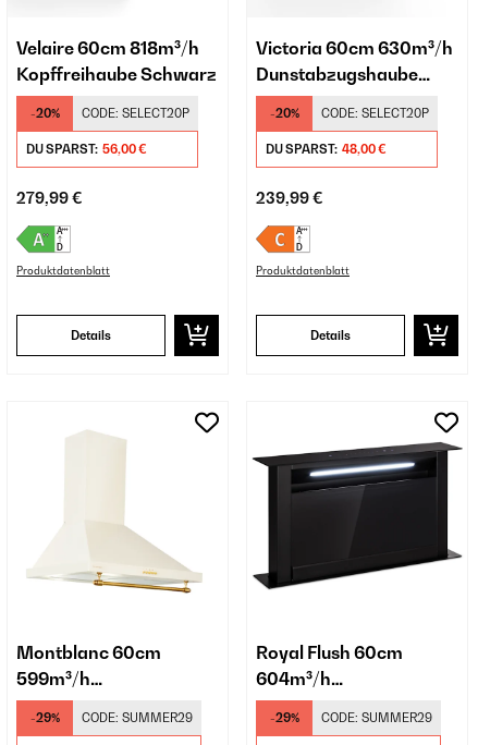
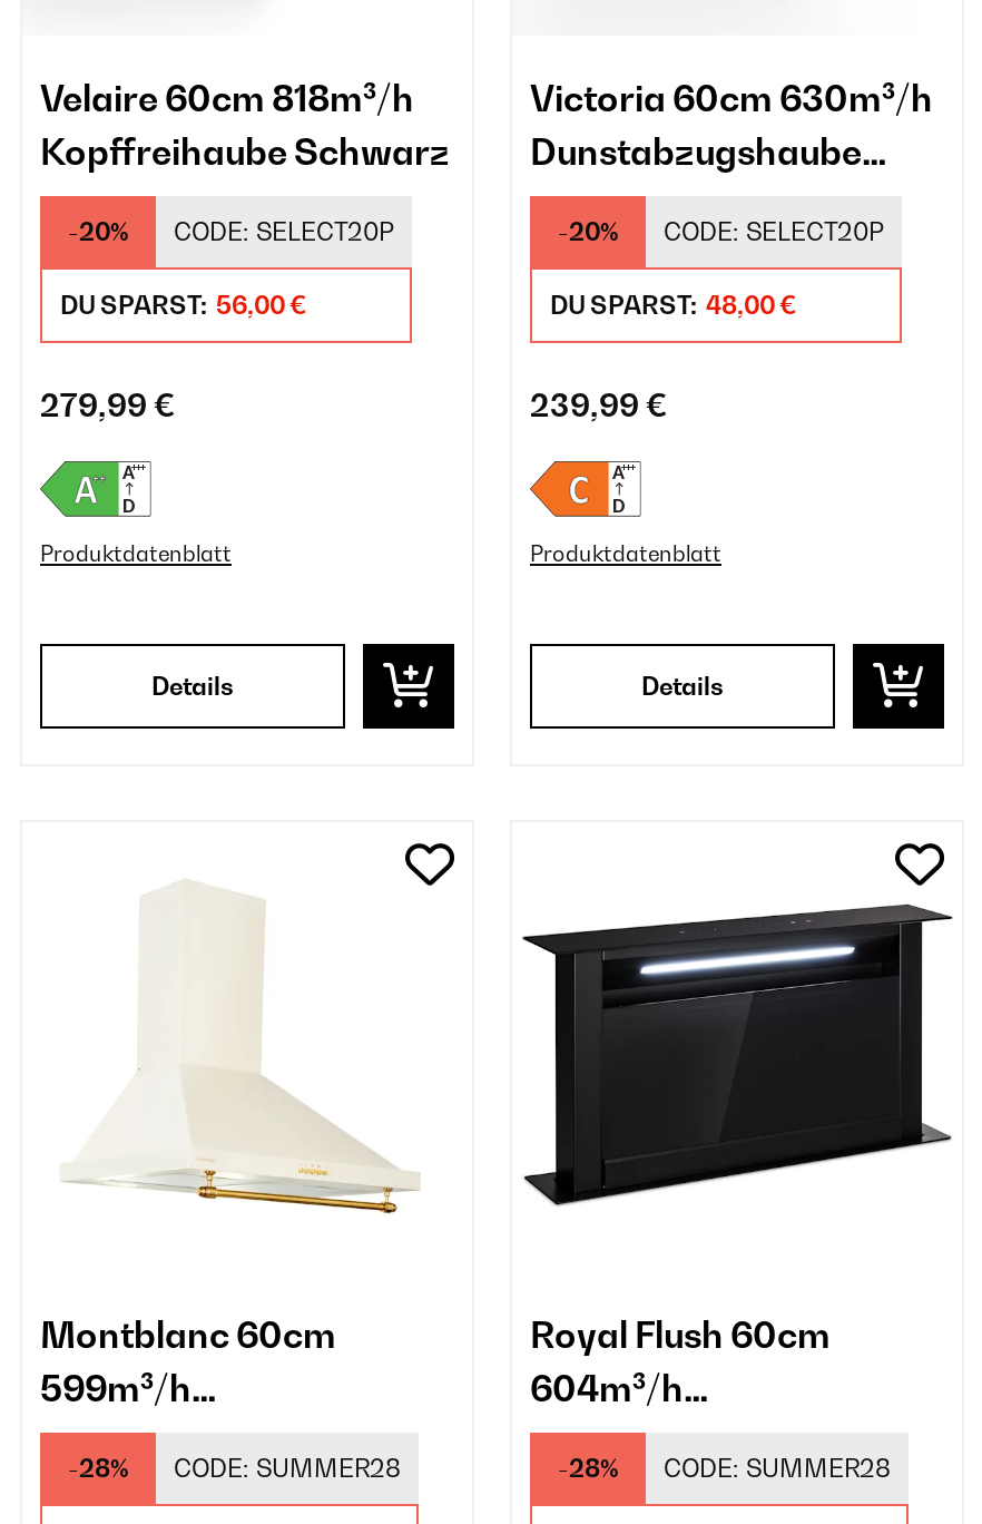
- -29%
+ -28%

- CODE: SUMMER29
+ CODE: SUMMER28

- -29%
+ -28%

- CODE: SUMMER29
+ CODE: SUMMER28
